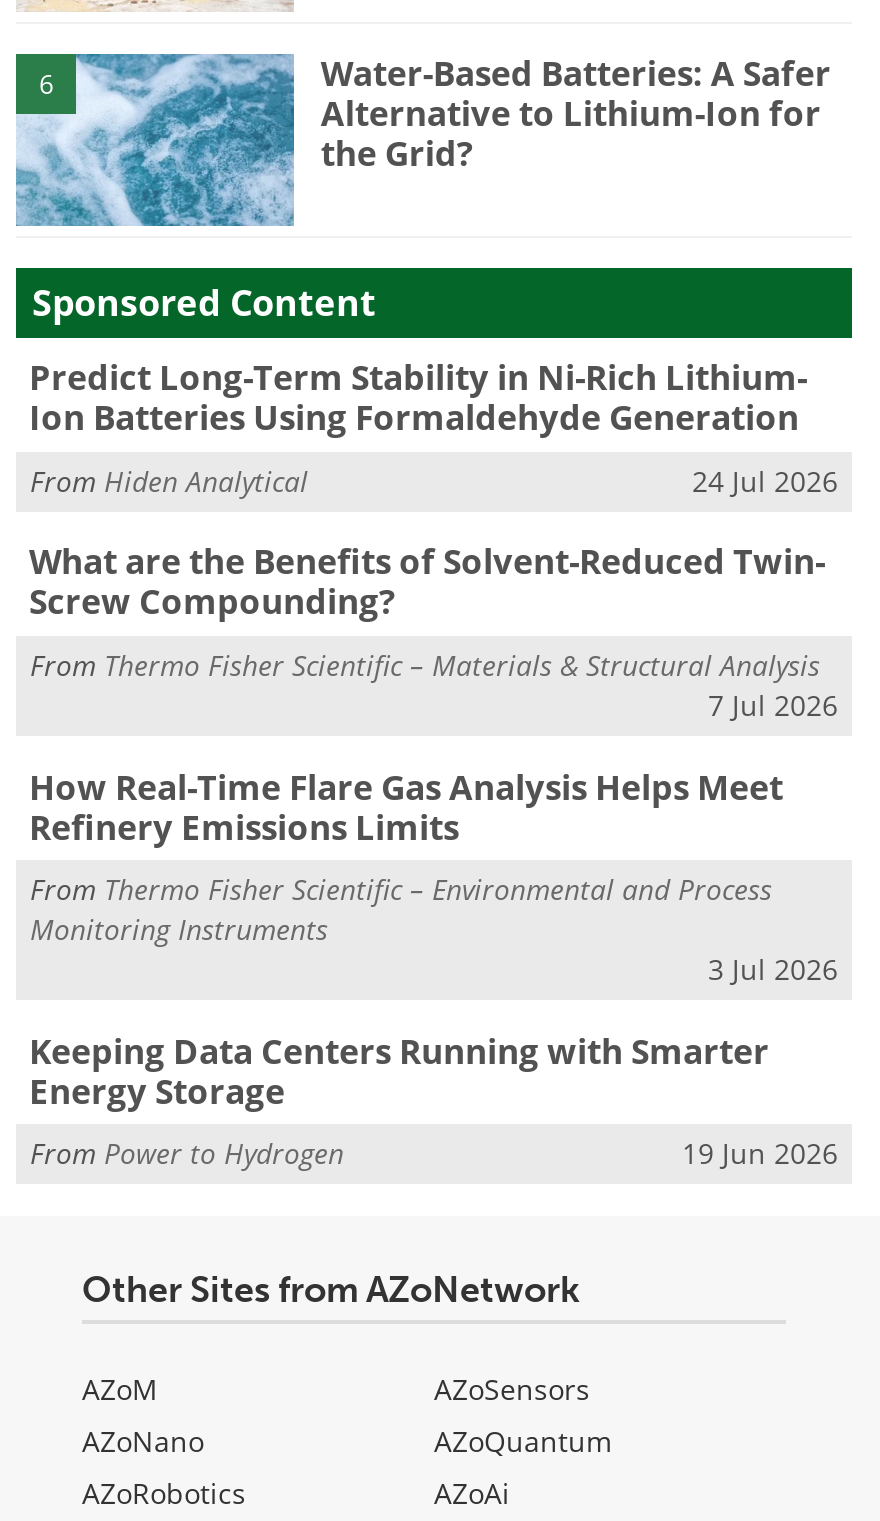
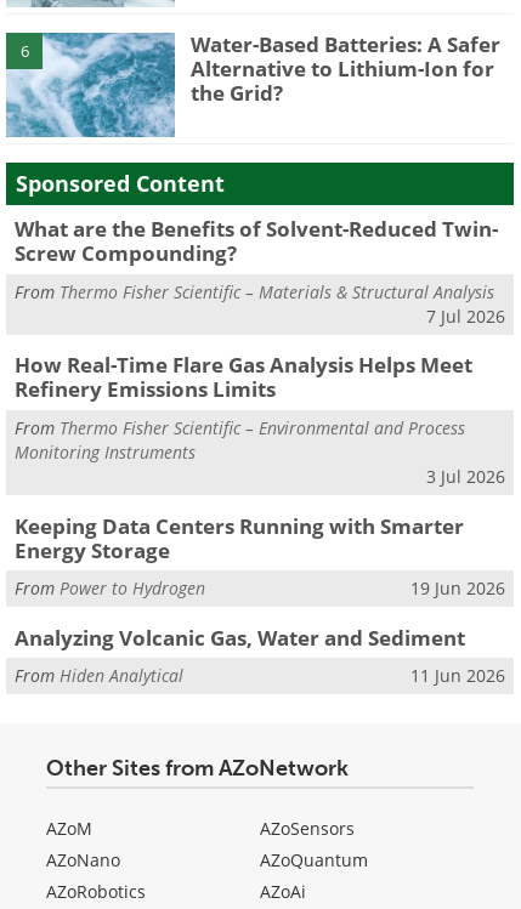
- Predict Long-Term Stability in Ni-Rich Lithium-
- Ion Batteries Using Formaldehyde Generation
- 24 Jul 2026

moved down: From Hiden Analytical

moved up: What are the Benefits of Solvent-Reduced Twin- | Screw Compounding? | From Thermo Fisher Scientific – Materials & Structural Analysis | ... | From Power to Hydrogen | 19 Jun 2026

+ Analyzing Volcanic Gas, Water and Sediment
+ 11 Jun 2026
